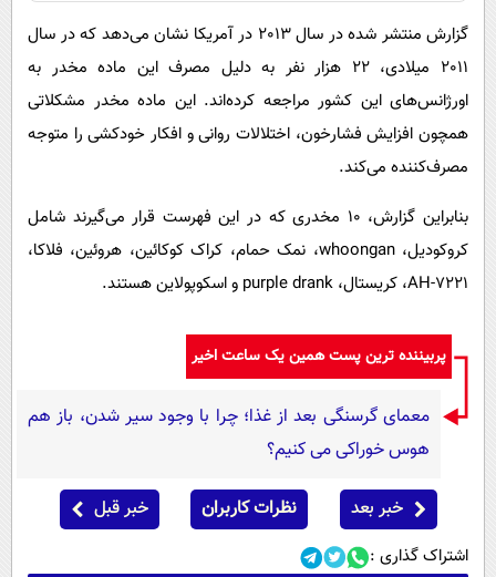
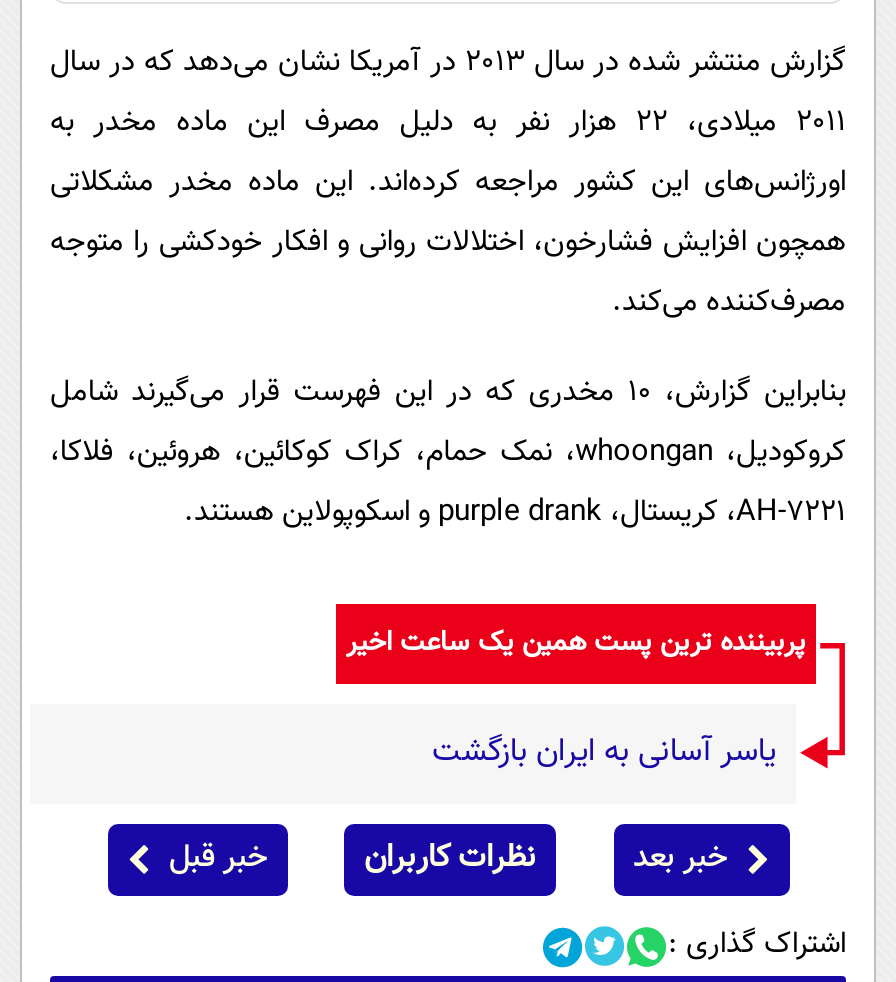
- معمای گرسنگی بعد از غذا؛ چرا با وجود سیر شدن، باز هم
- هوس خوراکی می کنیم؟
+ یاسر آسانی به ایران بازگشت
